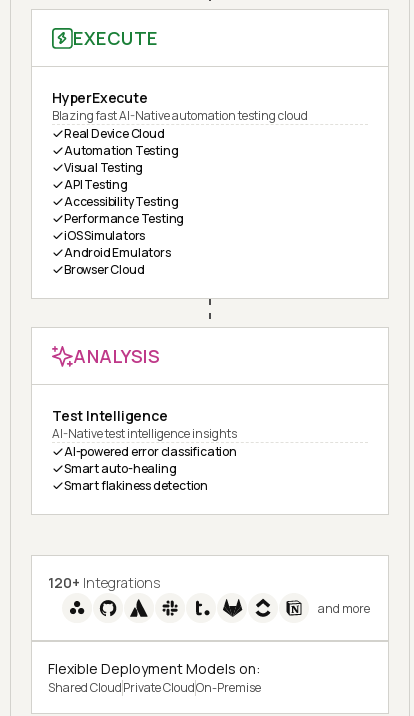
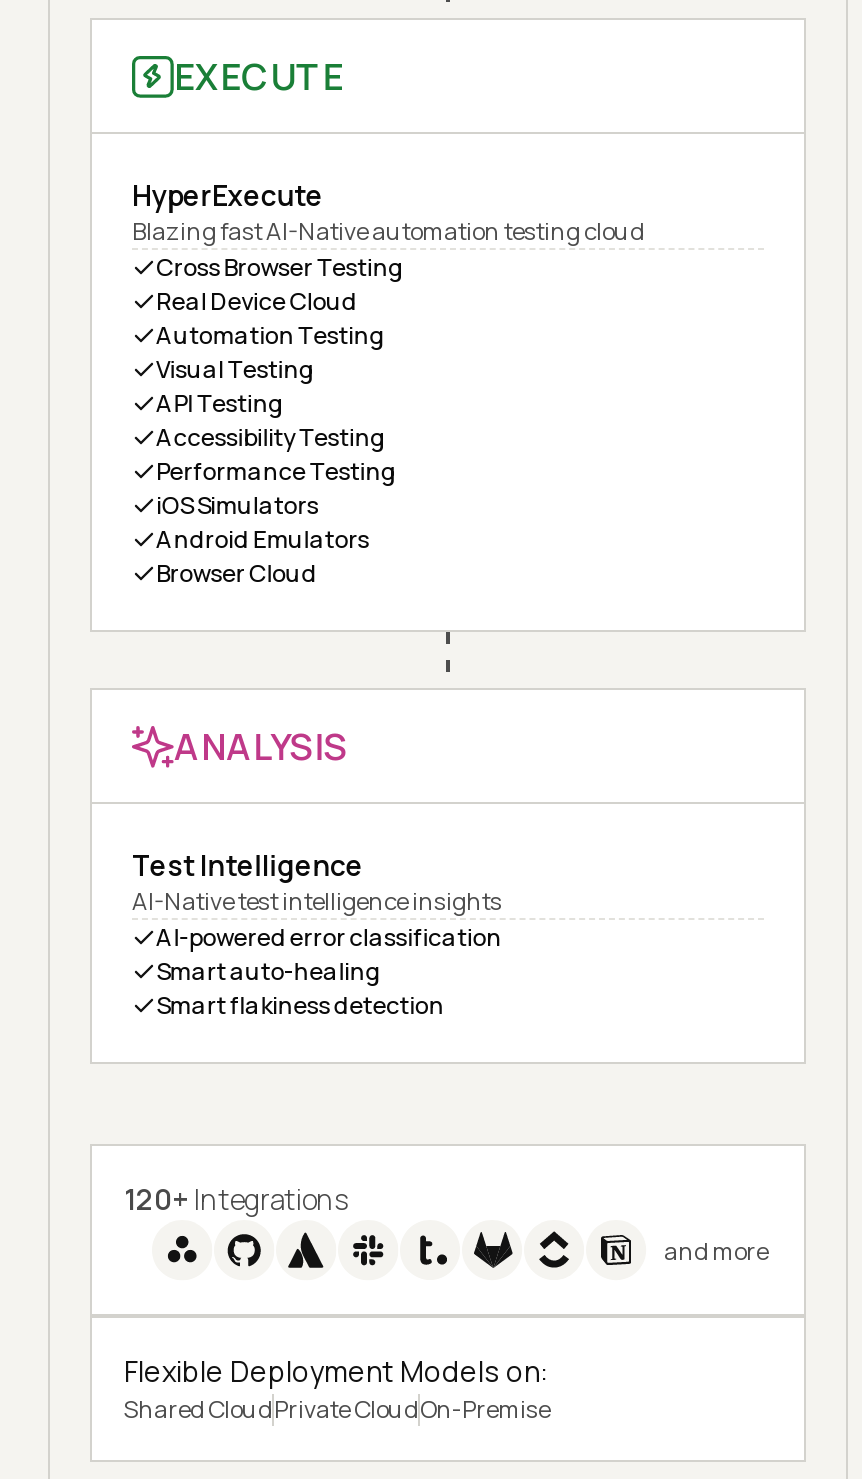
+ Cross Browser Testing
